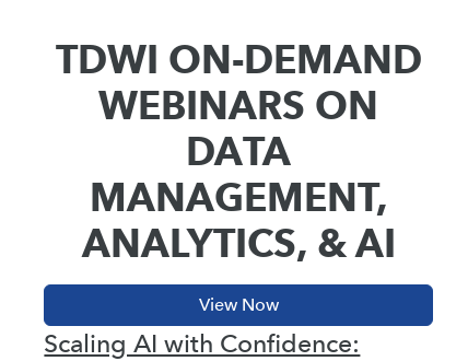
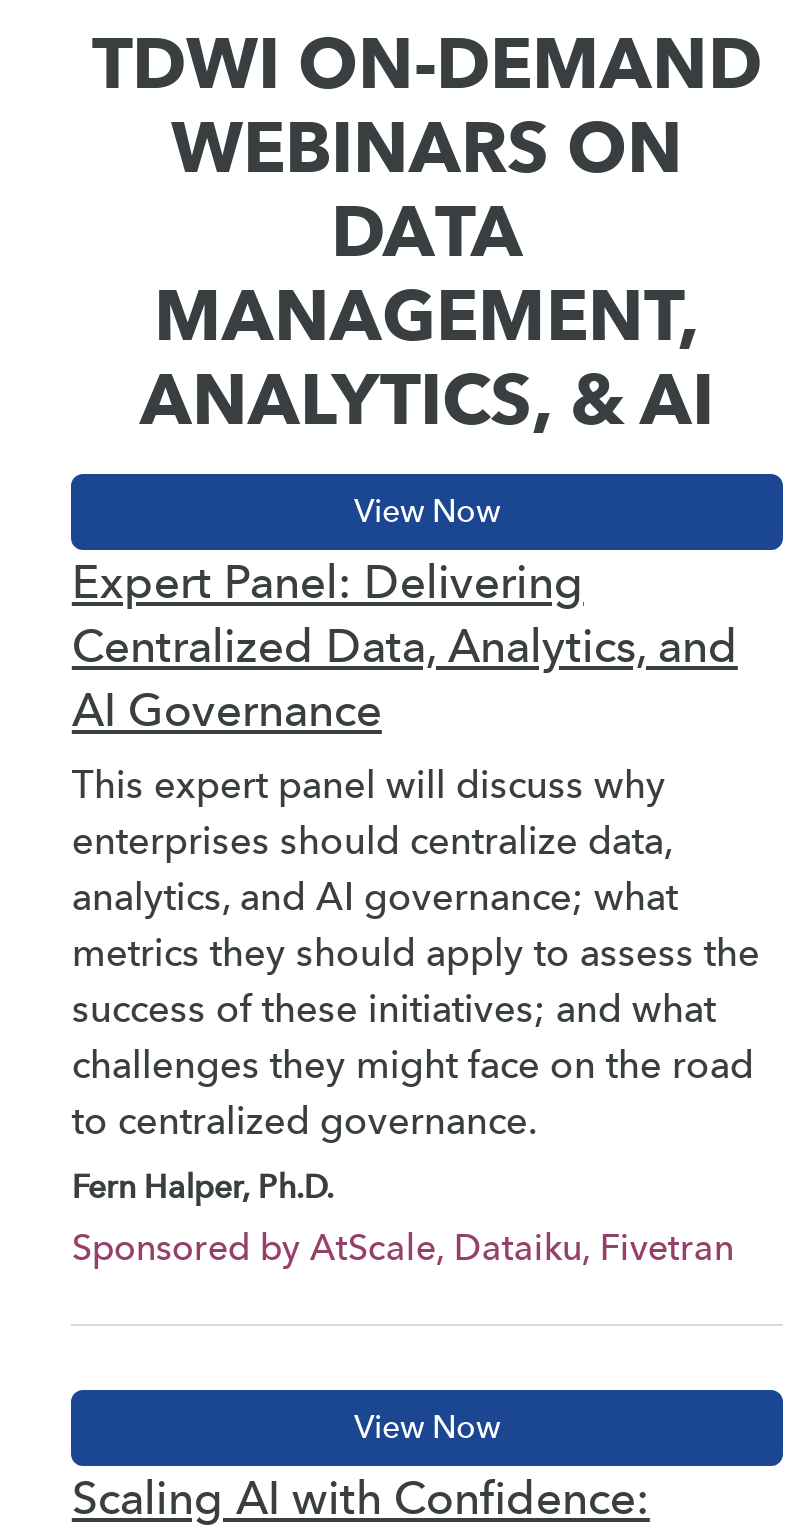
+ Expert Panel: Delivering
+ Centralized Data, Analytics, and
+ AI Governance
+ This expert panel will discuss why
+ enterprises should centralize data,
+ analytics, and AI governance; what
+ metrics they should apply to assess the
+ success of these initiatives; and what
+ challenges they might face on the road
+ to centralized governance.
+ Fern Halper, Ph.D.
+ Sponsored by AtScale, Dataiku, Fivetran
